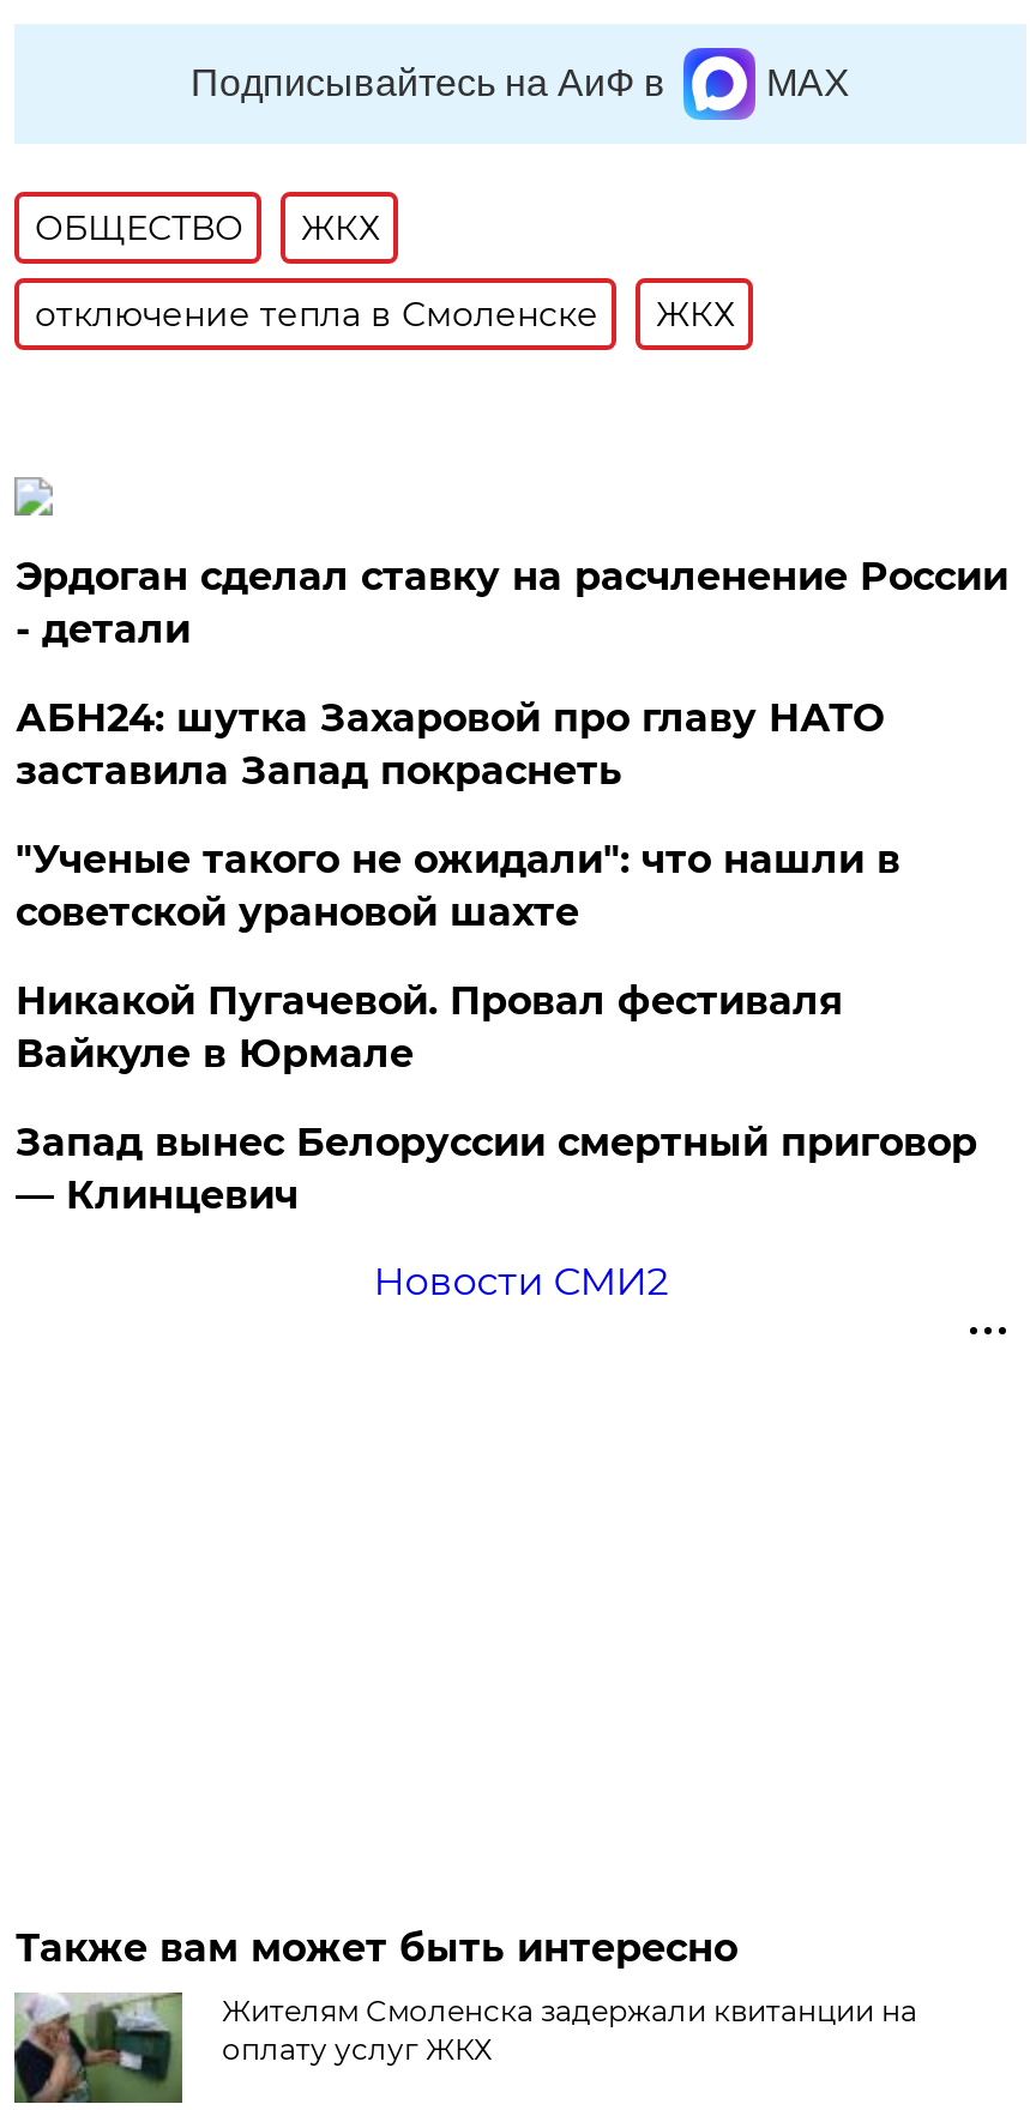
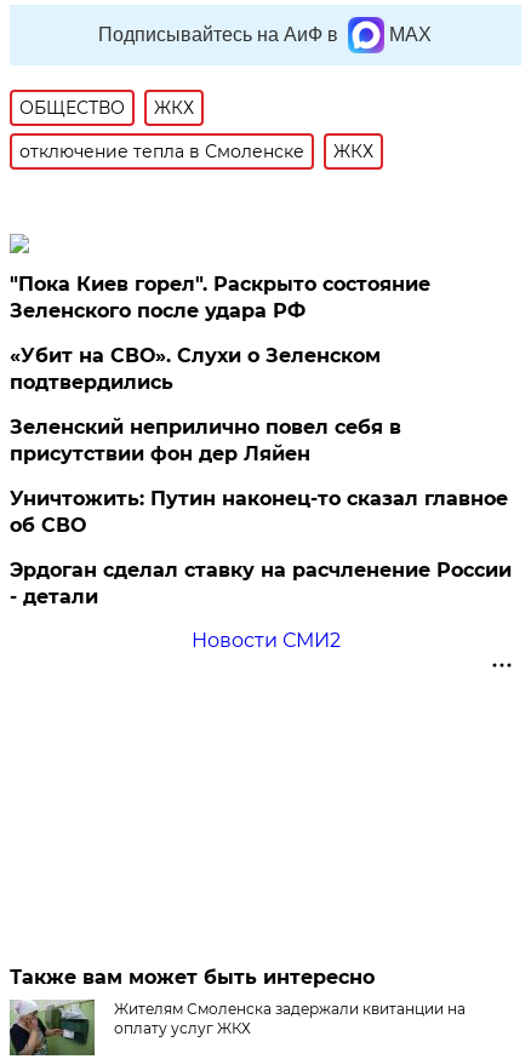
+ "Пока Киев горел". Раскрыто состояние
+ Зеленского после удара РФ
+ «Убит на СВО». Слухи о Зеленском
+ подтвердились
+ Зеленский неприлично повел cебя в
+ присутствии фон дер Ляйен
+ Уничтожить: Путин наконец-то сказал главное
+ об СВО

moved down: Эрдоган сделал ставку на расчленение России | - детали

- АБН24: шутка Захаровой про главу НАТО
- заставила Запад покраснеть
- "Ученые такого не ожидали": что нашли в
- советской урановой шахте
- Никакой Пугачевой. Провал фестиваля
- Вайкуле в Юрмале
- Запад вынес Белоруссии смертный приговор
- — Клинцевич
